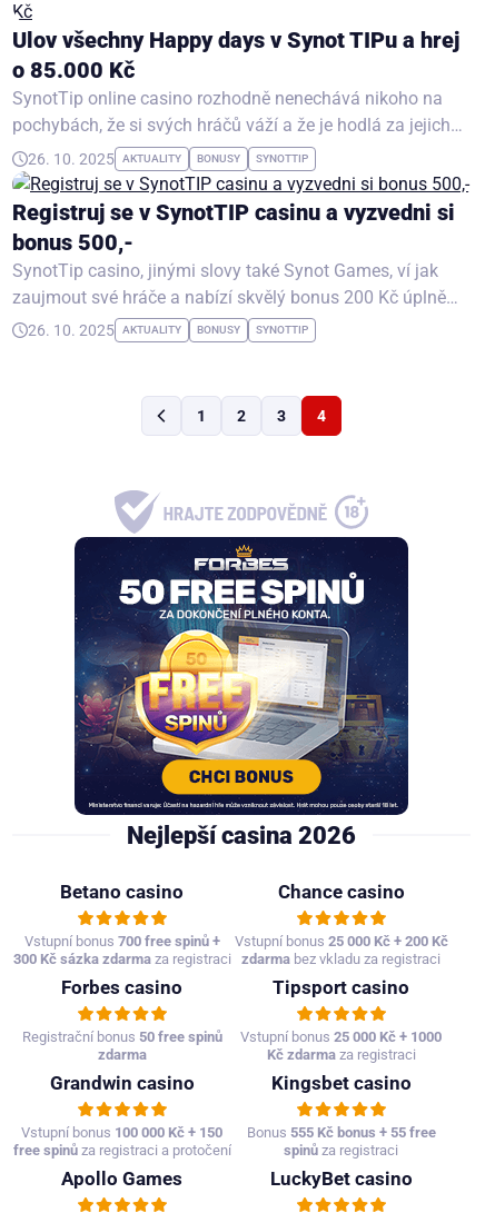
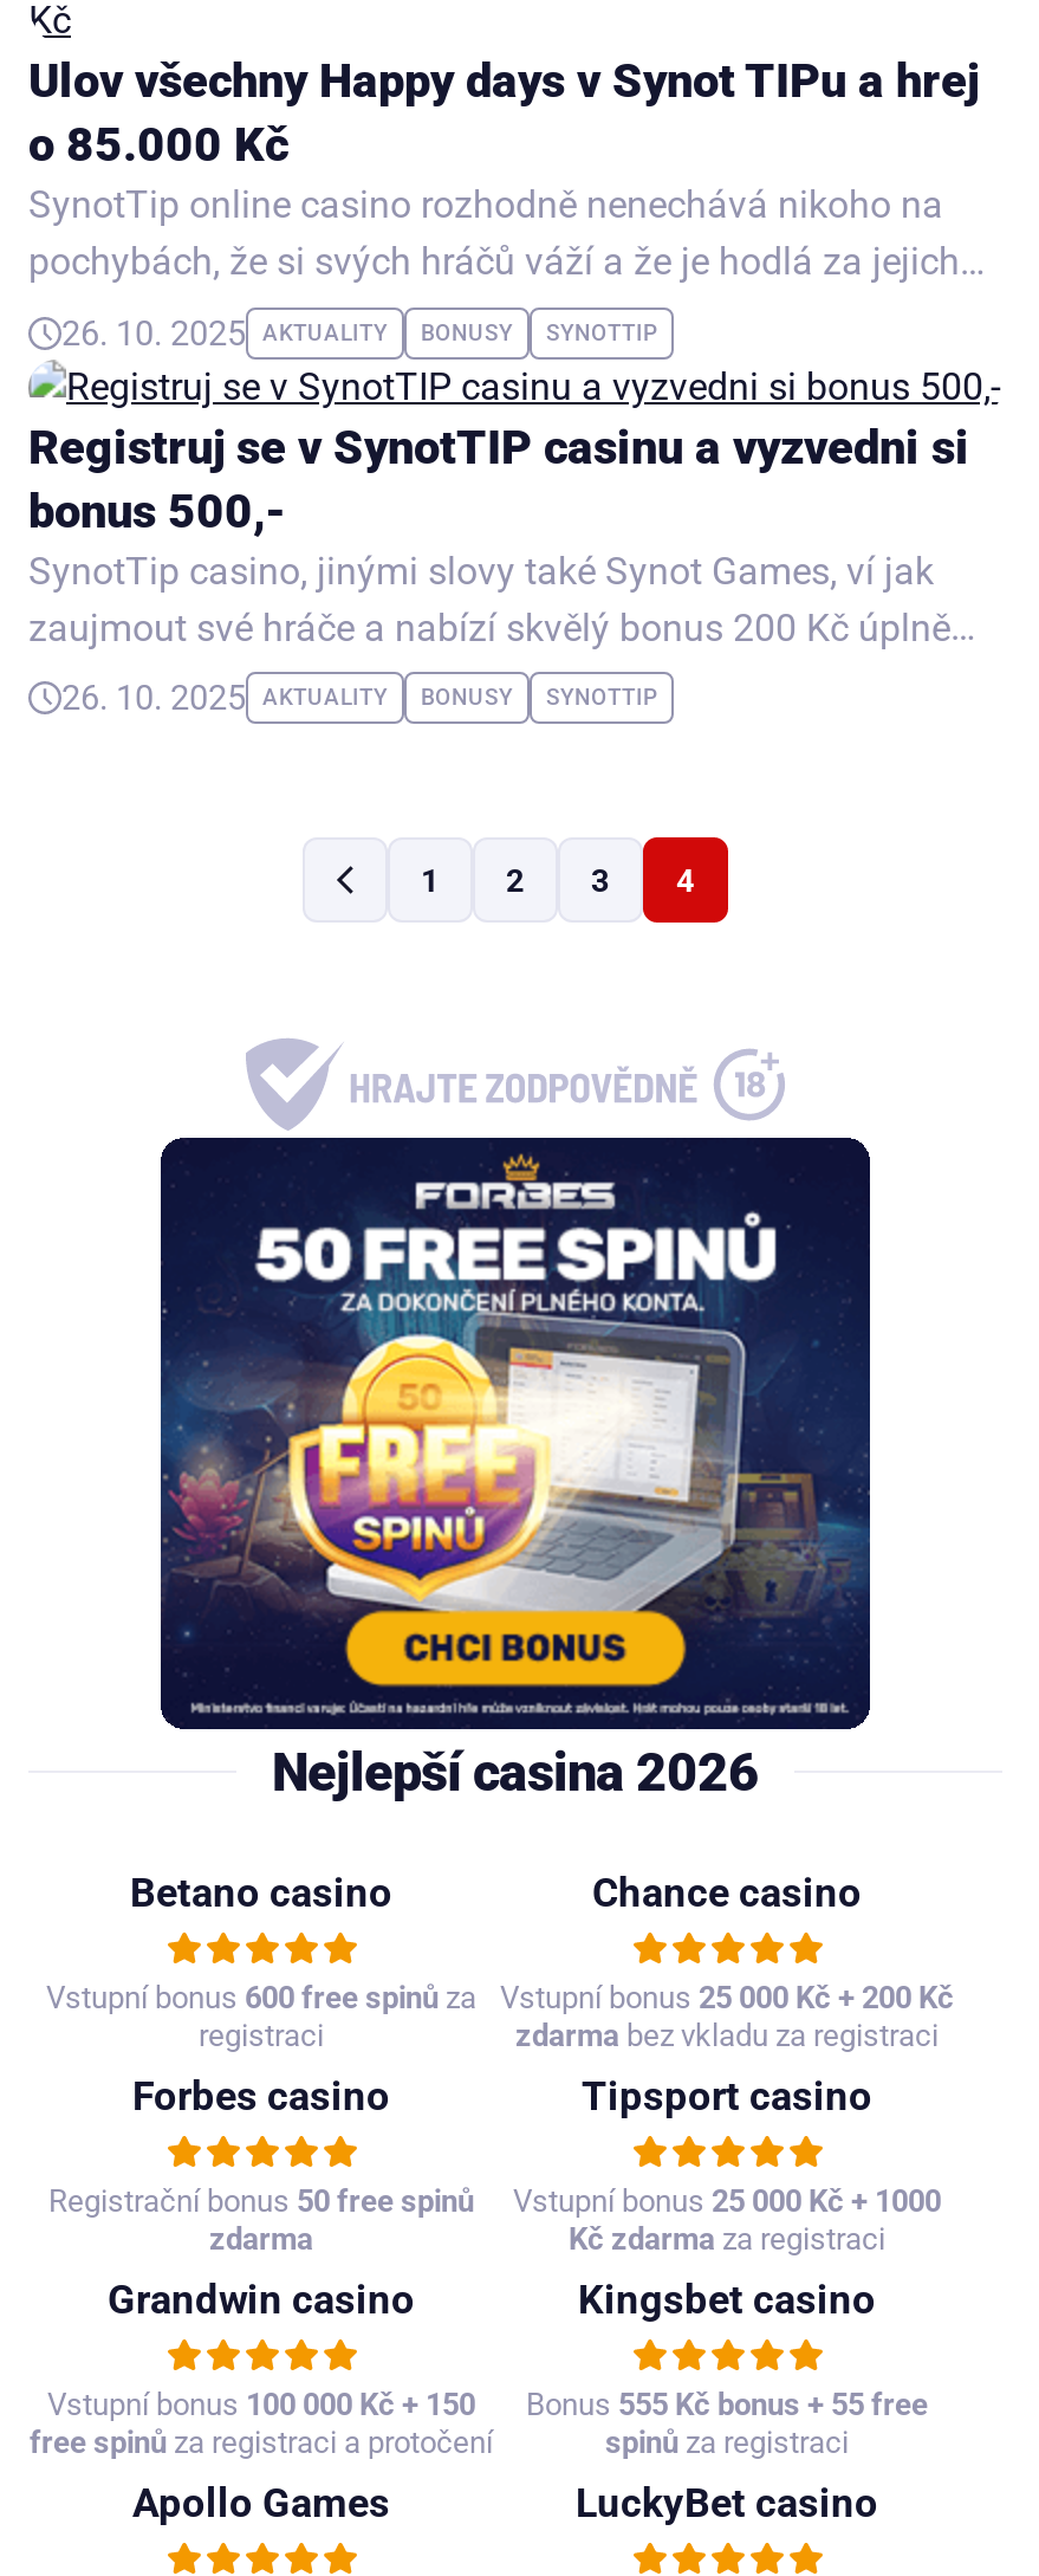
- Vstupní bonus 700 free spinů +
- 300 Kč sázka zdarma za registraci
+ Vstupní bonus 600 free spinů za
+ registraci
